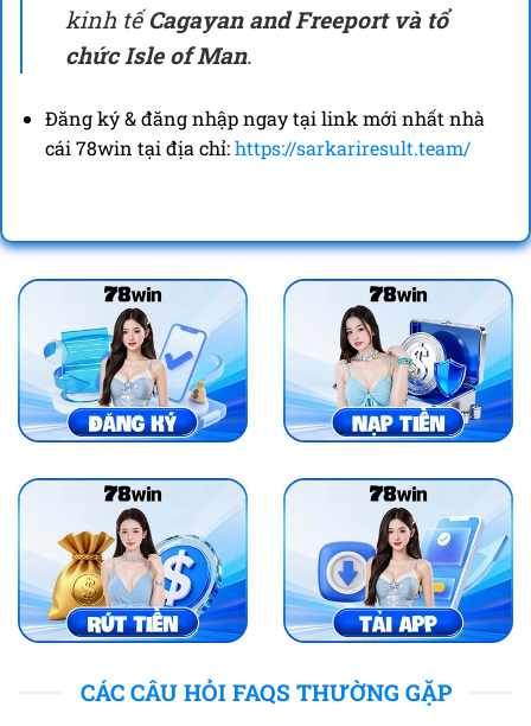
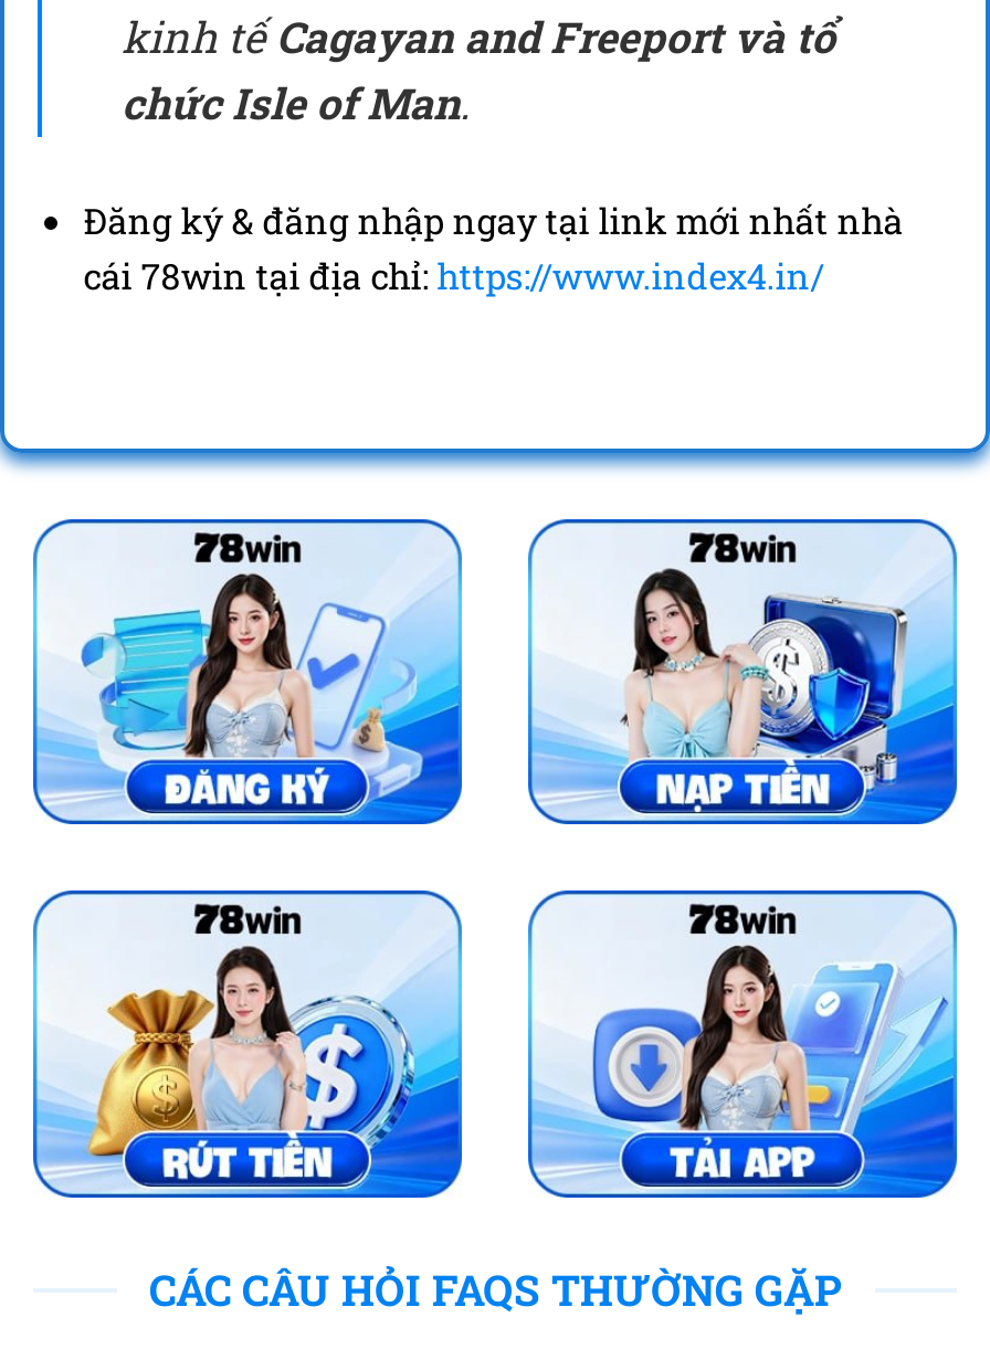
- cái 78win tại địa chỉ: https://sarkariresult.team/
+ cái 78win tại địa chỉ: https://www.index4.in/
